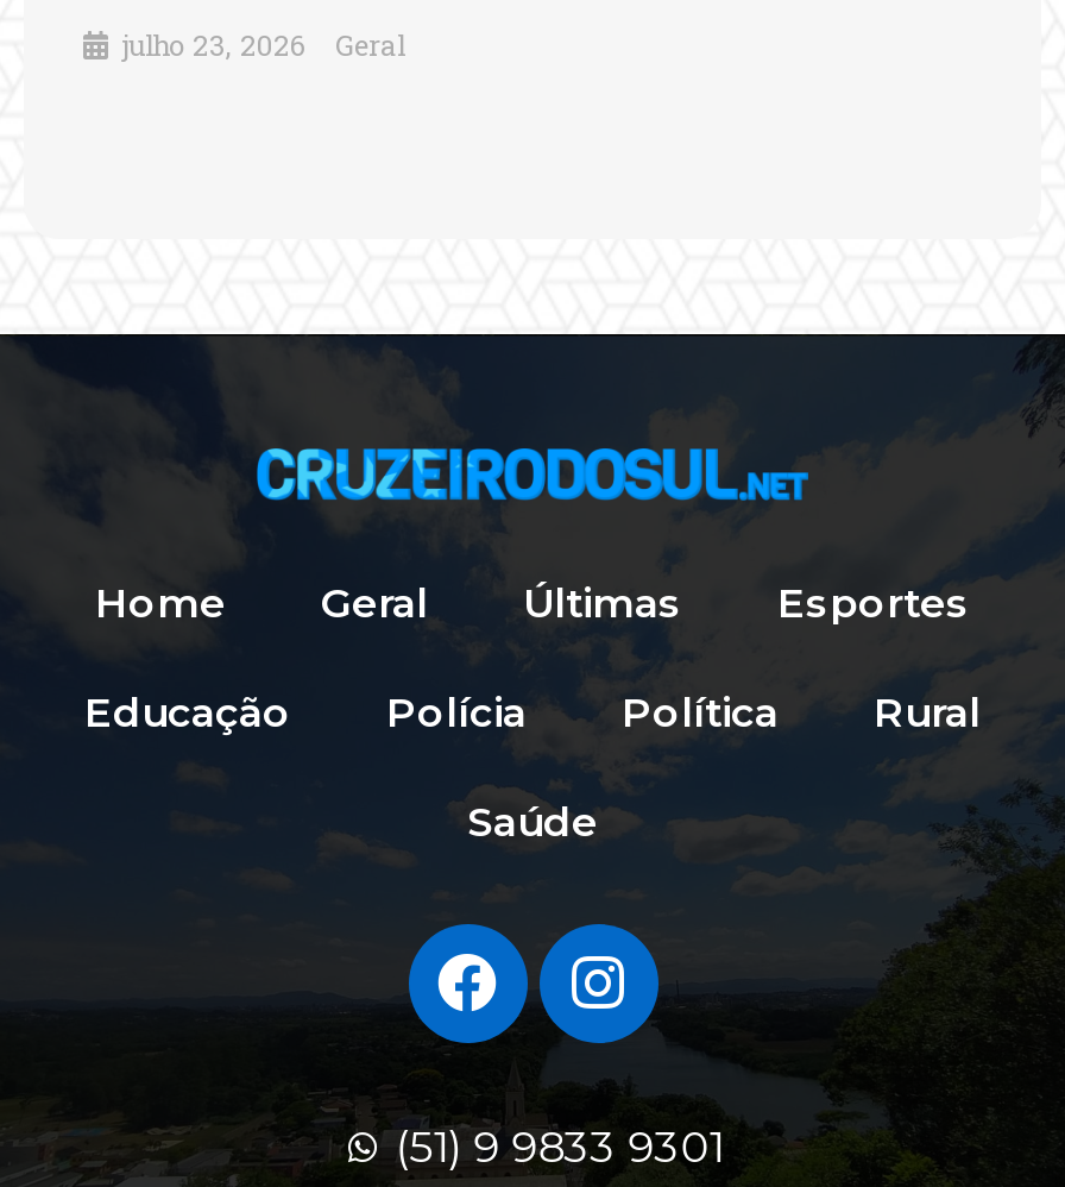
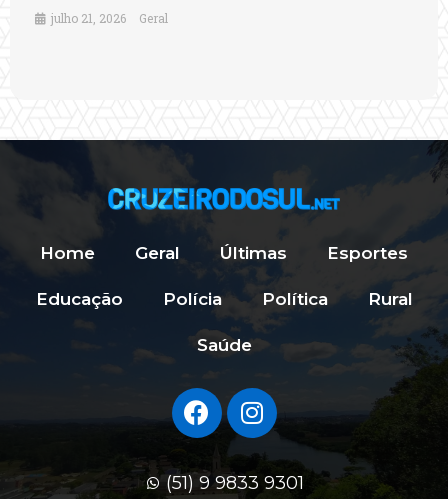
- julho 23, 2026 Geral
+ julho 21, 2026 Geral
